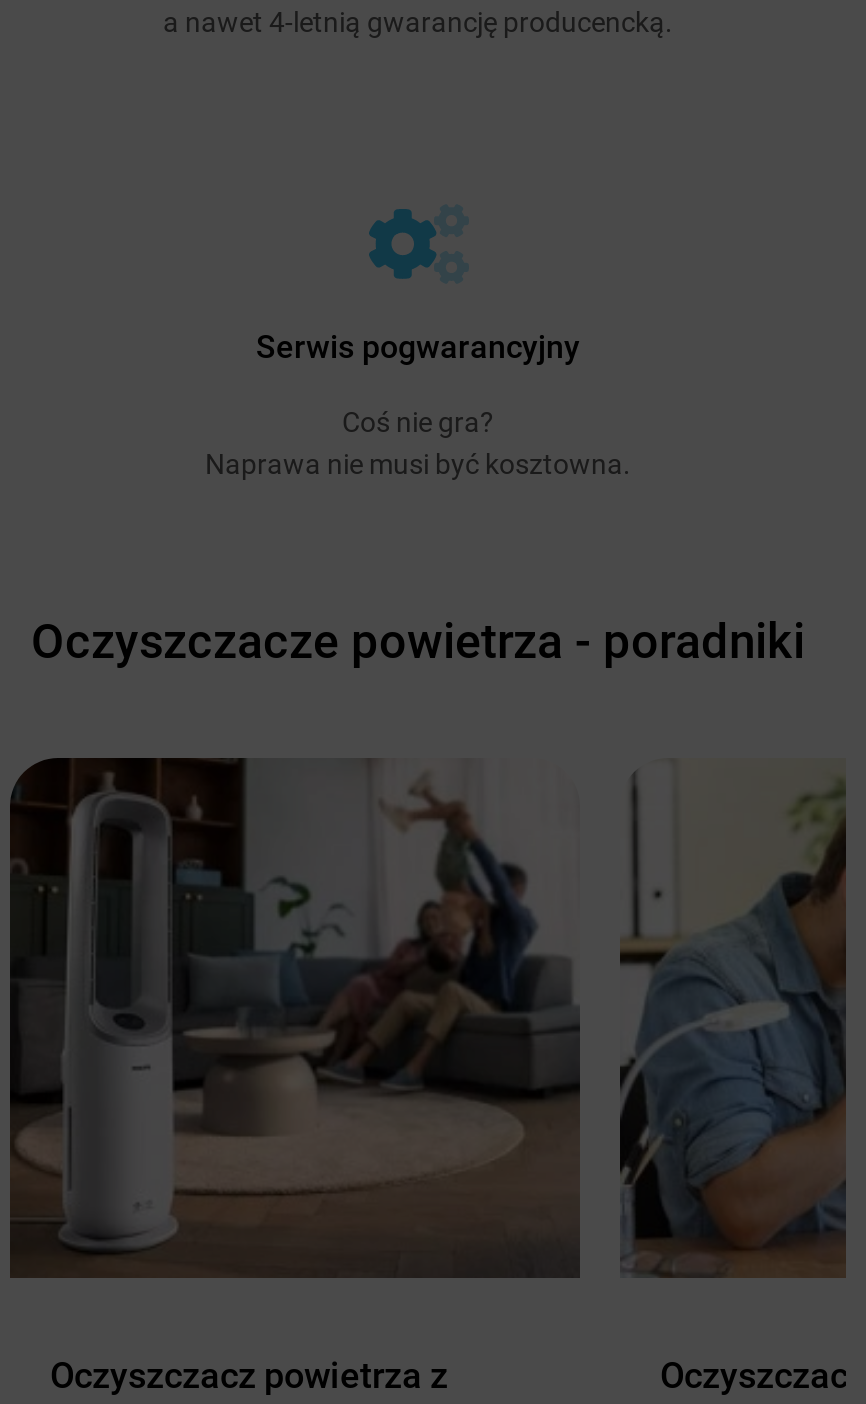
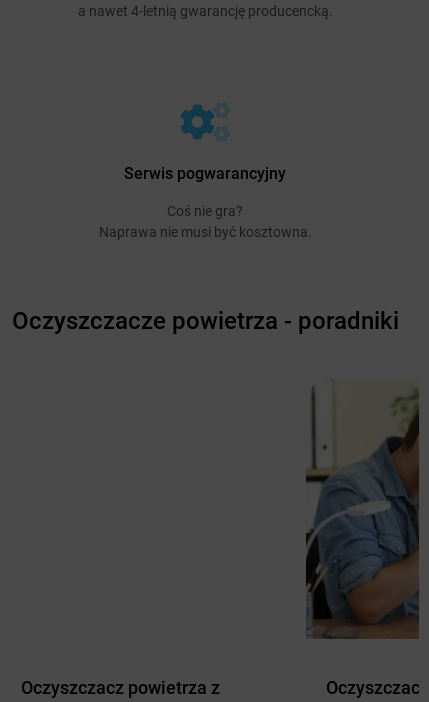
- [image]
